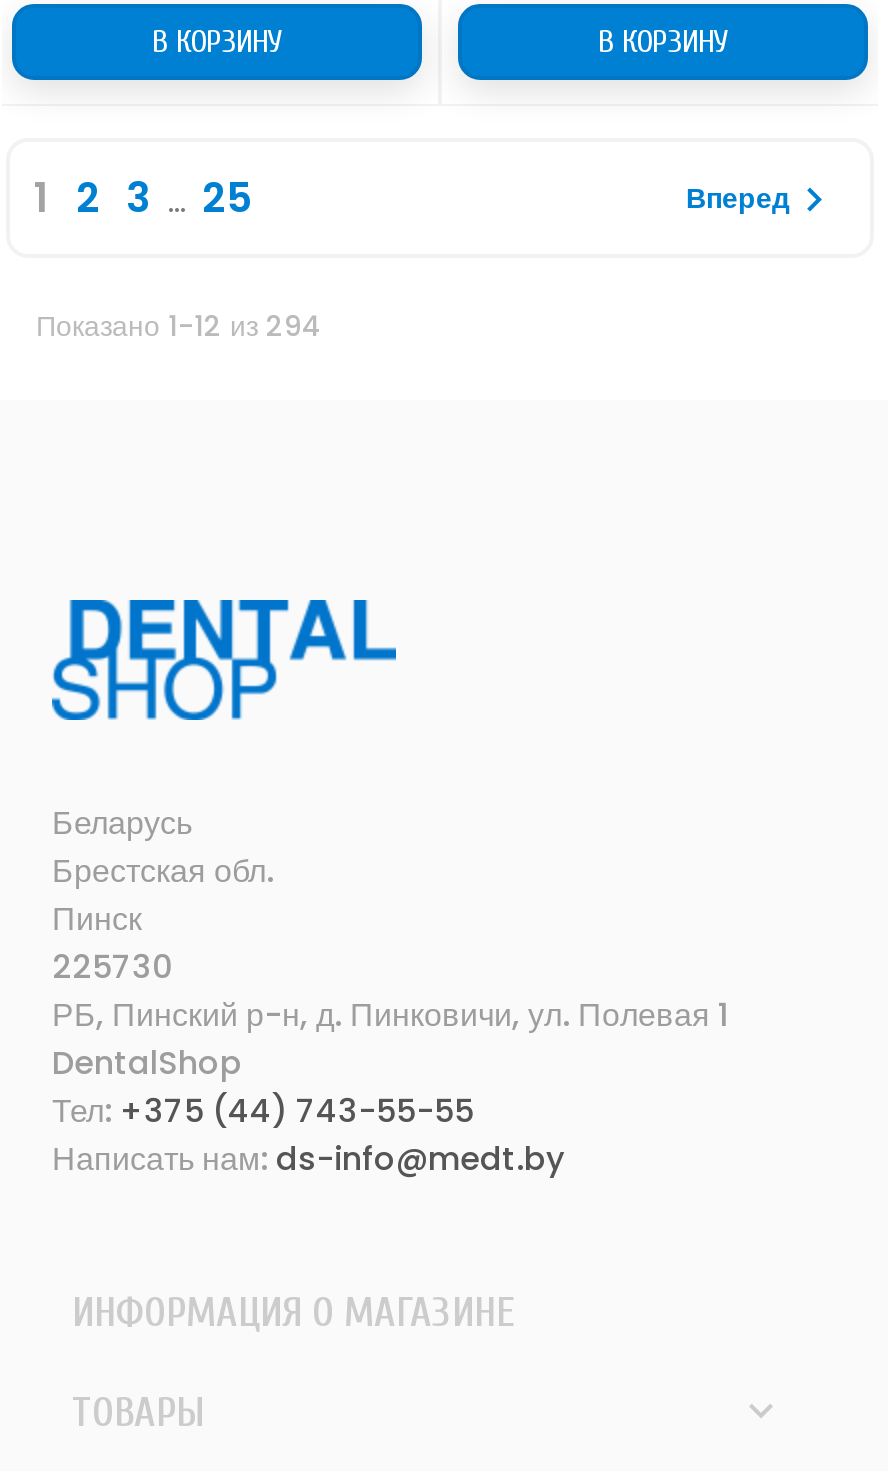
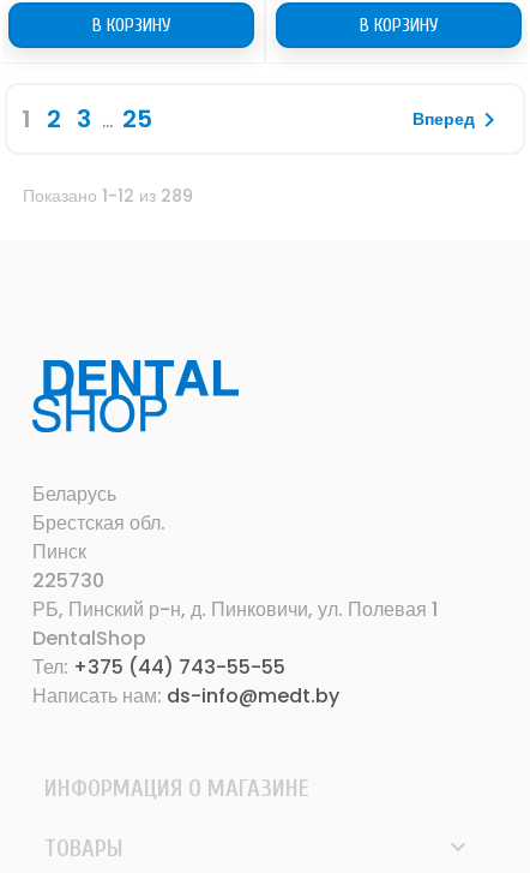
- Показано 1-12 из 294
+ Показано 1-12 из 289
